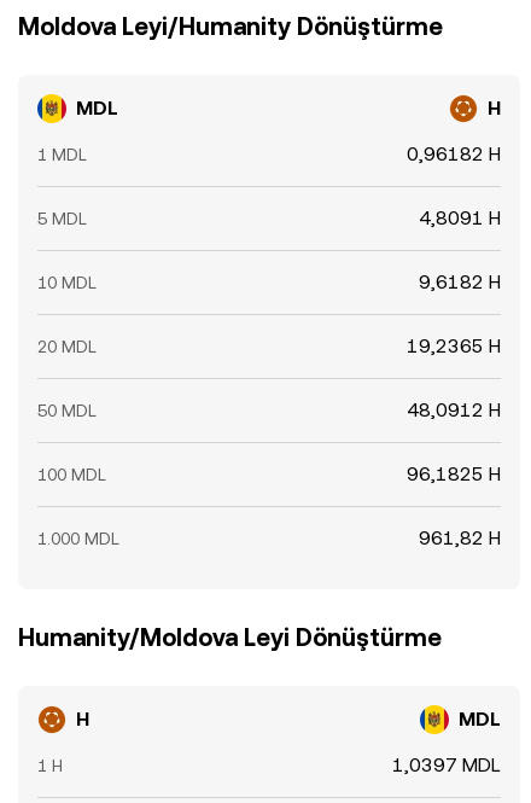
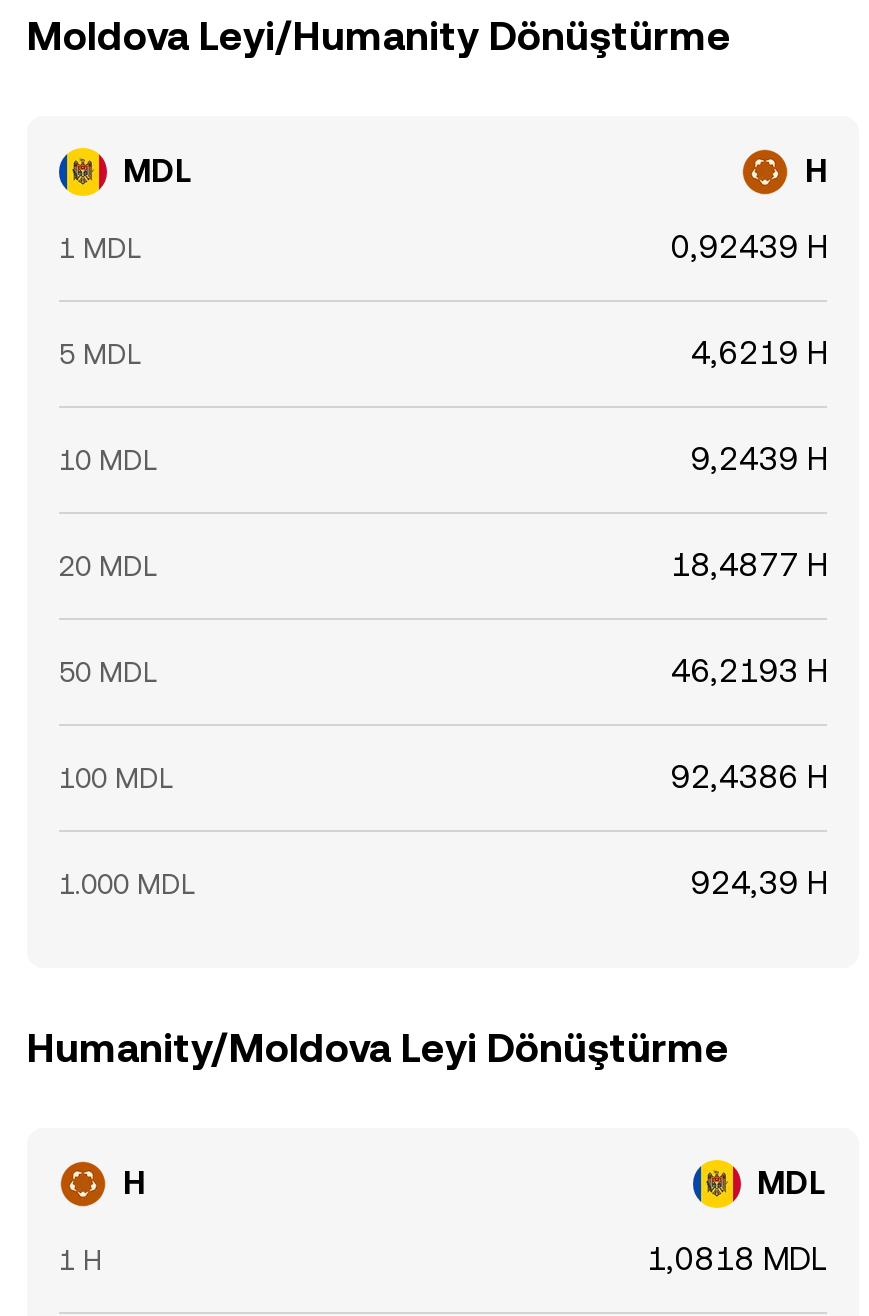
- 0,96182 H
+ 0,92439 H

- 4,8091 H
+ 4,6219 H

- 9,6182 H
+ 9,2439 H

- 19,2365 H
+ 18,4877 H

- 48,0912 H
+ 46,2193 H

- 96,1825 H
+ 92,4386 H

- 961,82 H
+ 924,39 H

- 1,0397 MDL
+ 1,0818 MDL
